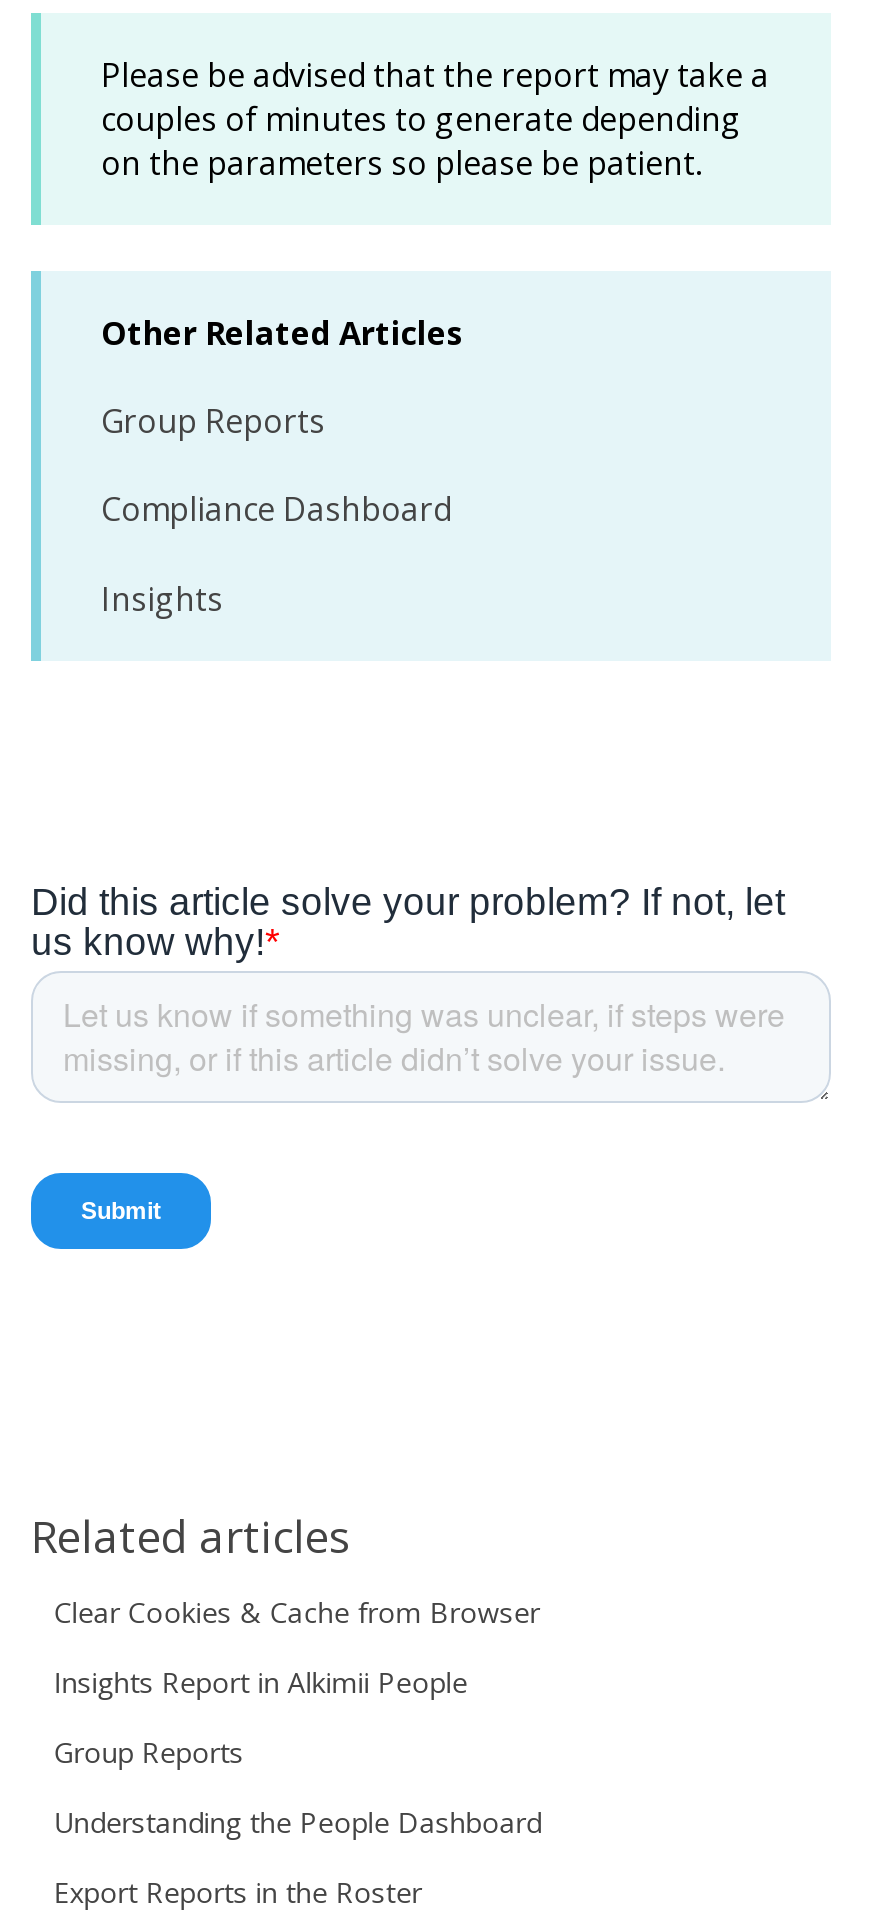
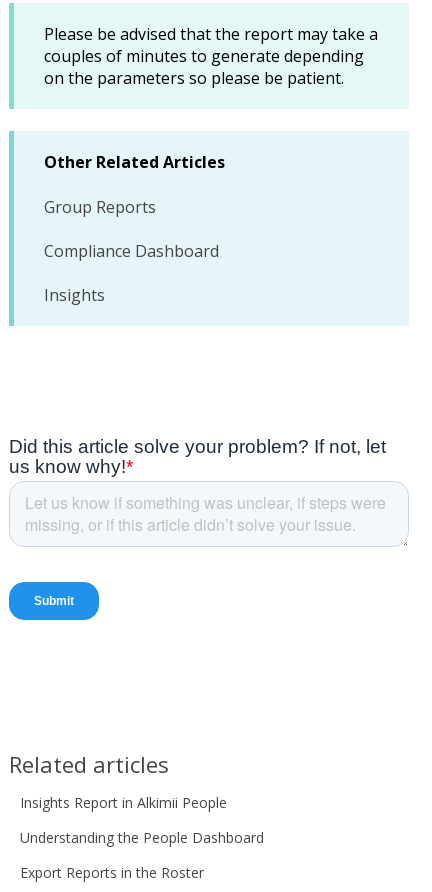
- Clear Cookies & Cache from Browser

- Group Reports
